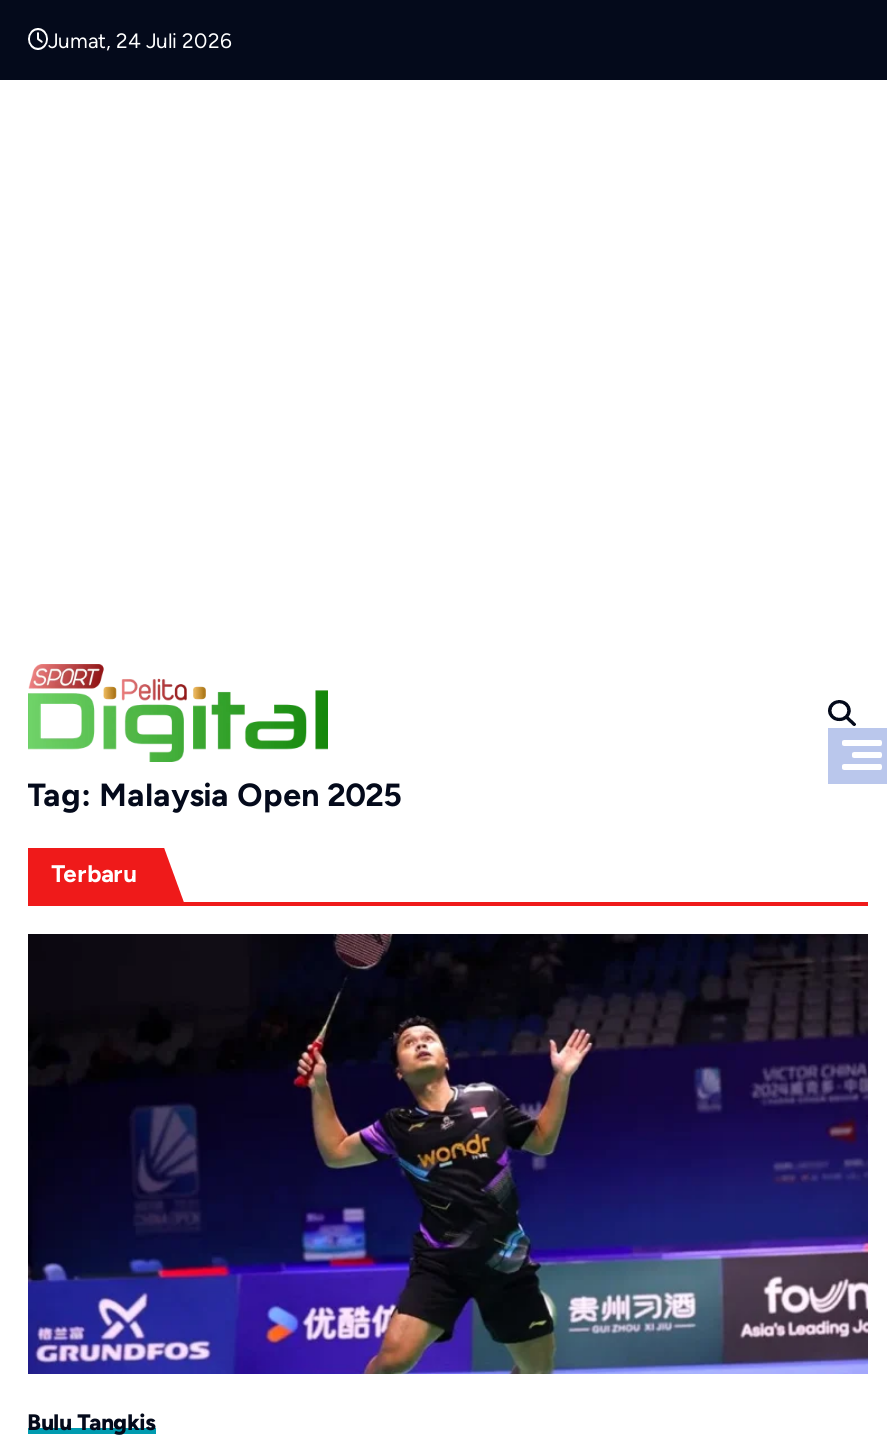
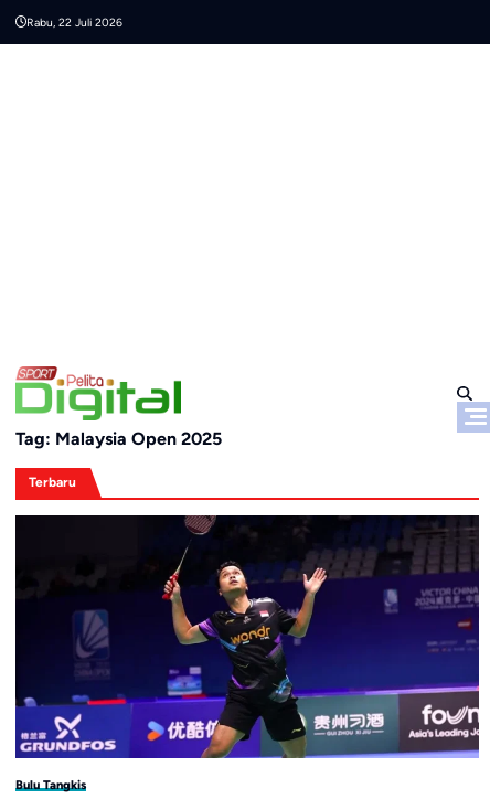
- Jumat, 24 Juli 2026
+ Rabu, 22 Juli 2026
